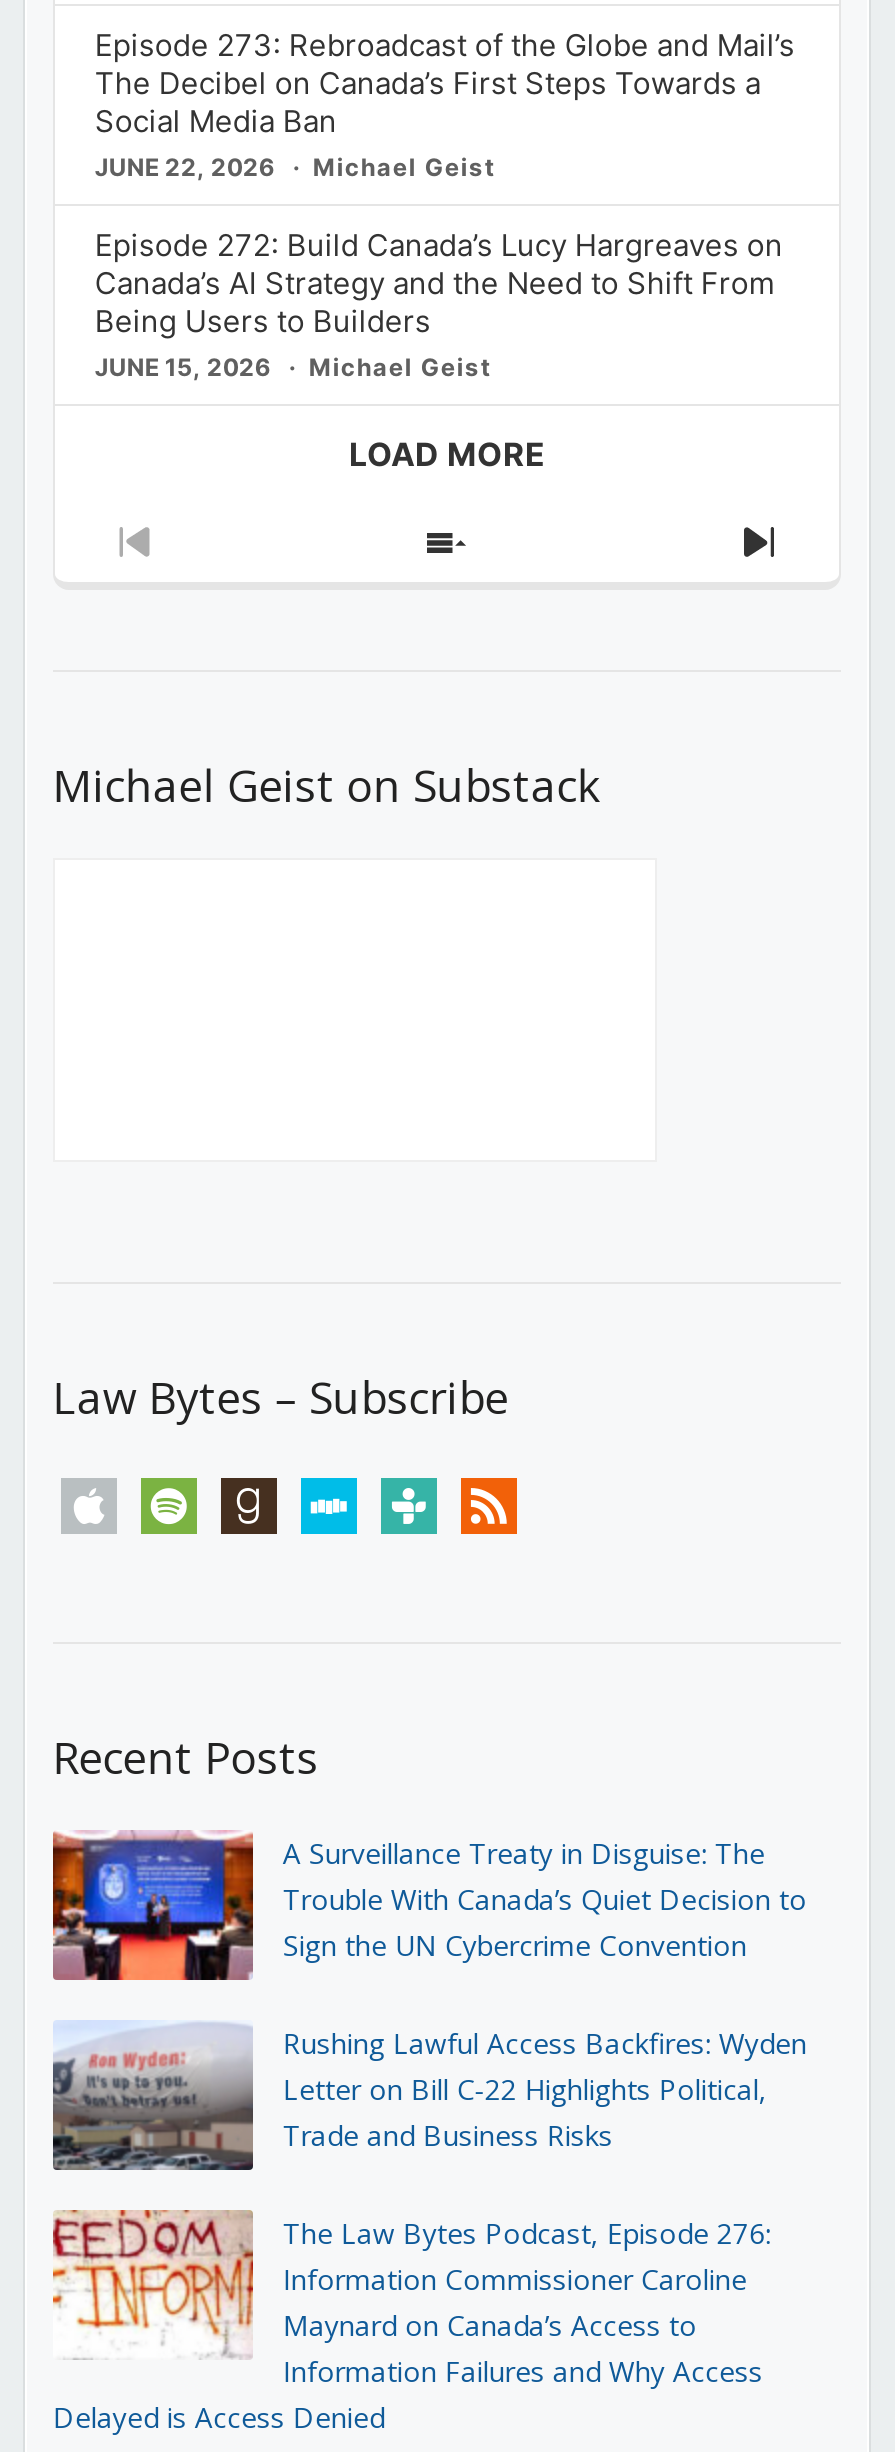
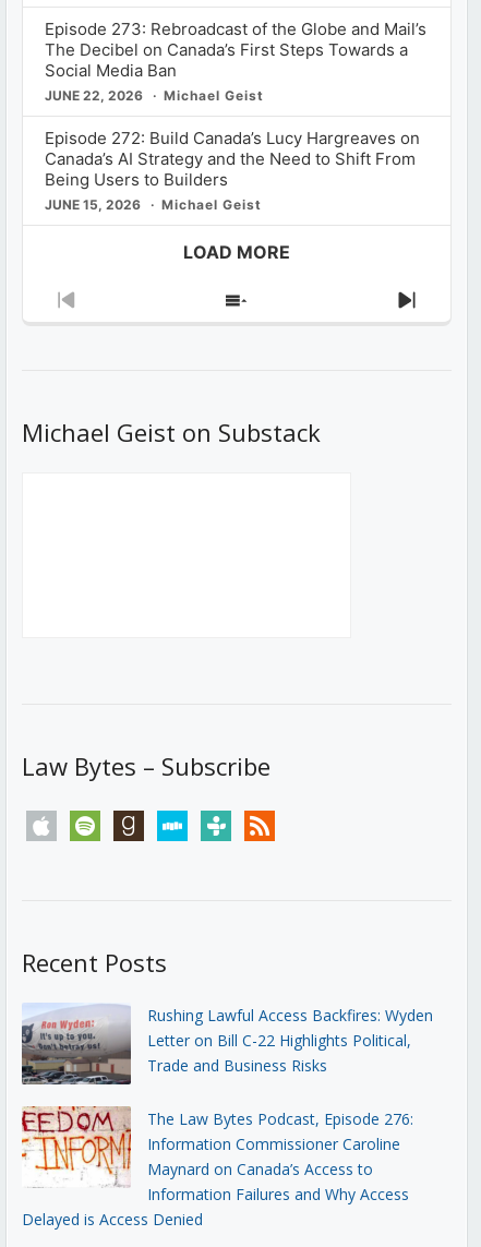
- [image]
- A Surveillance Treaty in Disguise: The
- Trouble With Canada’s Quiet Decision to
- Sign the UN Cybercrime Convention
